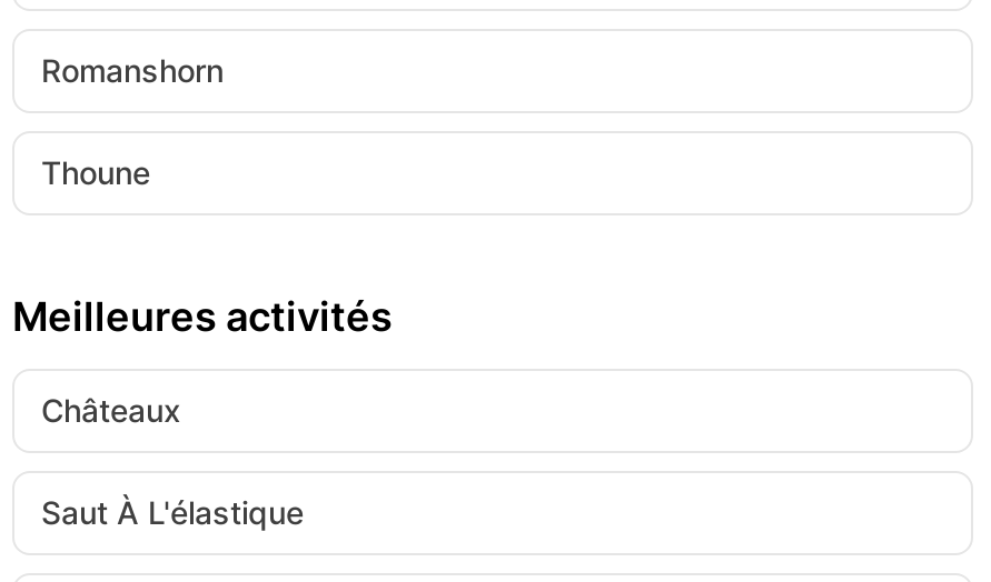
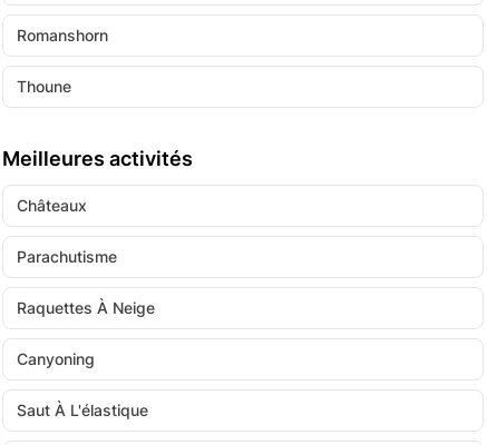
+ Parachutisme
+ Raquettes À Neige
+ Canyoning
